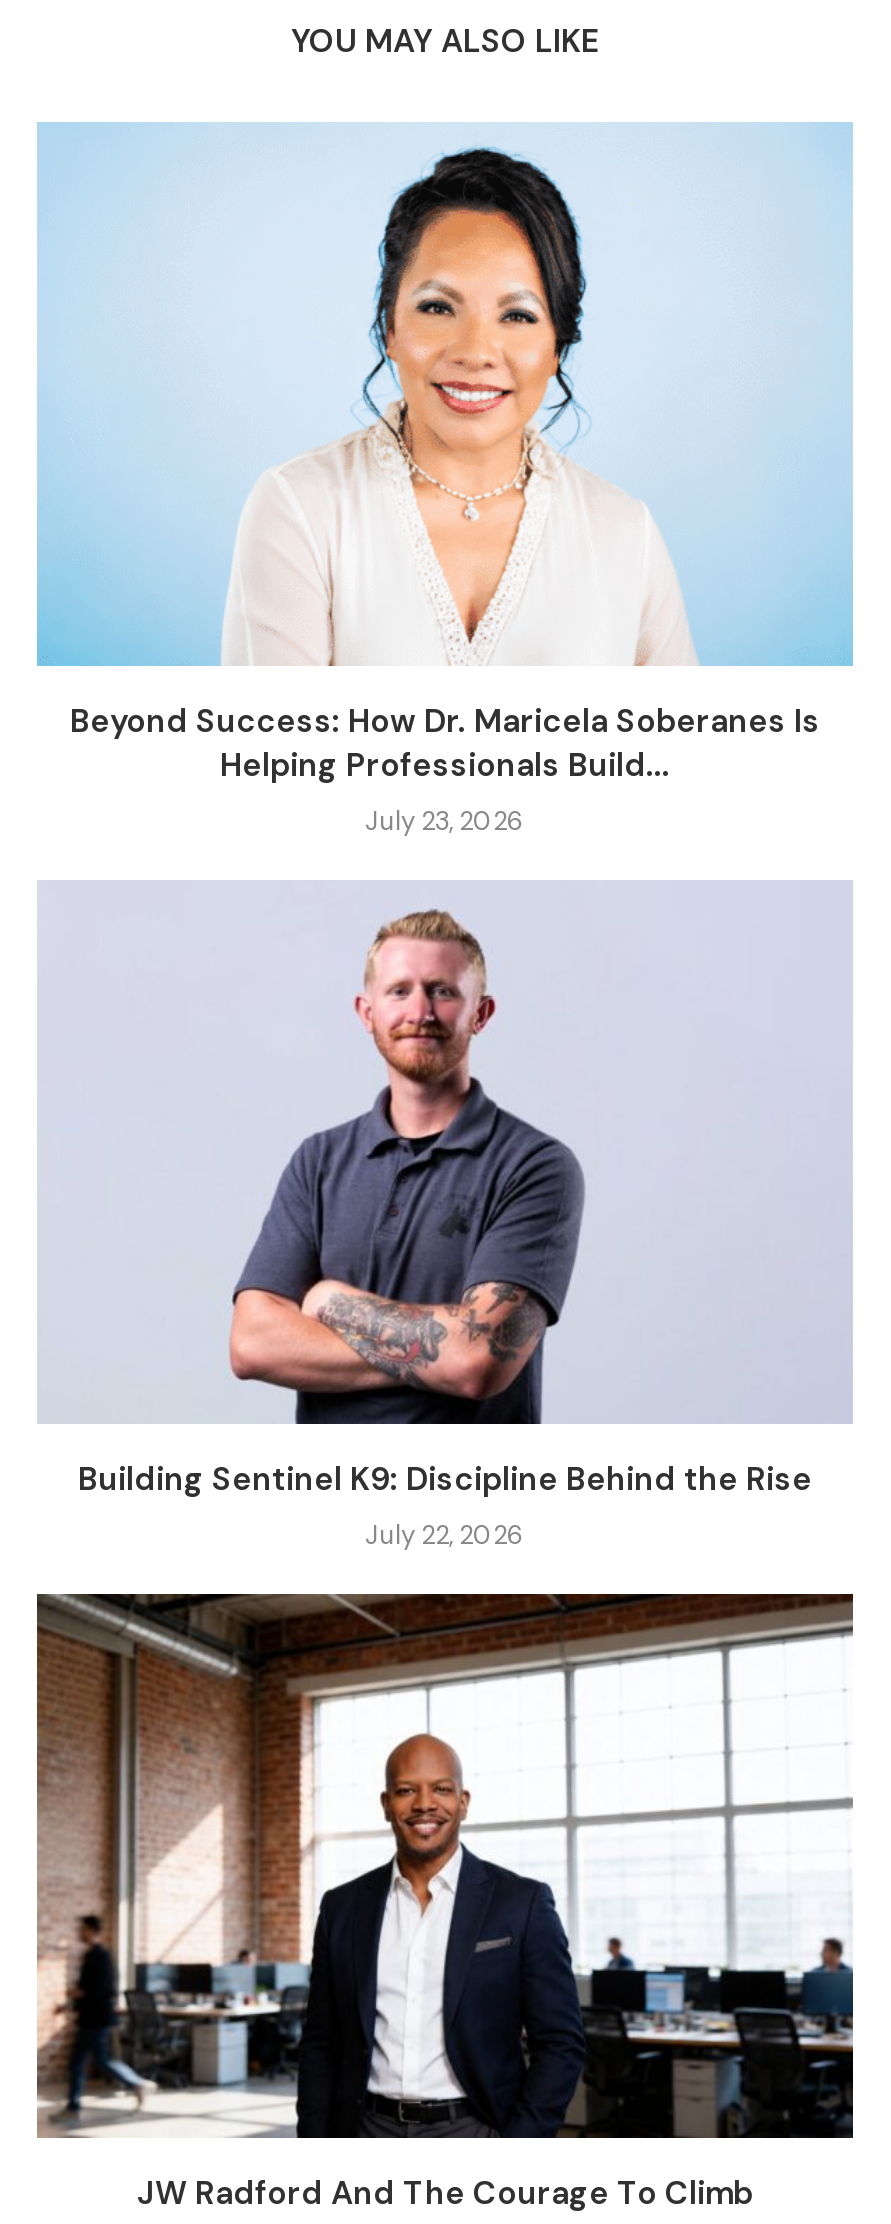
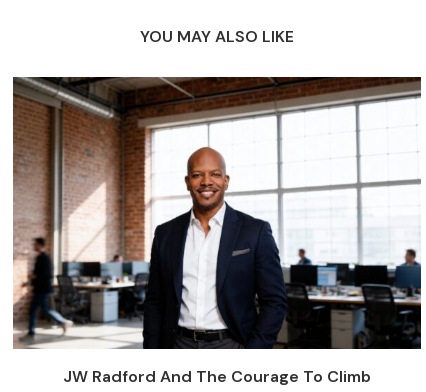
- [image]
- Beyond Success: How Dr. Maricela Soberanes Is
- Helping Professionals Build...
- July 23, 2026

- [image]
- Building Sentinel K9: Discipline Behind the Rise
- July 22, 2026
